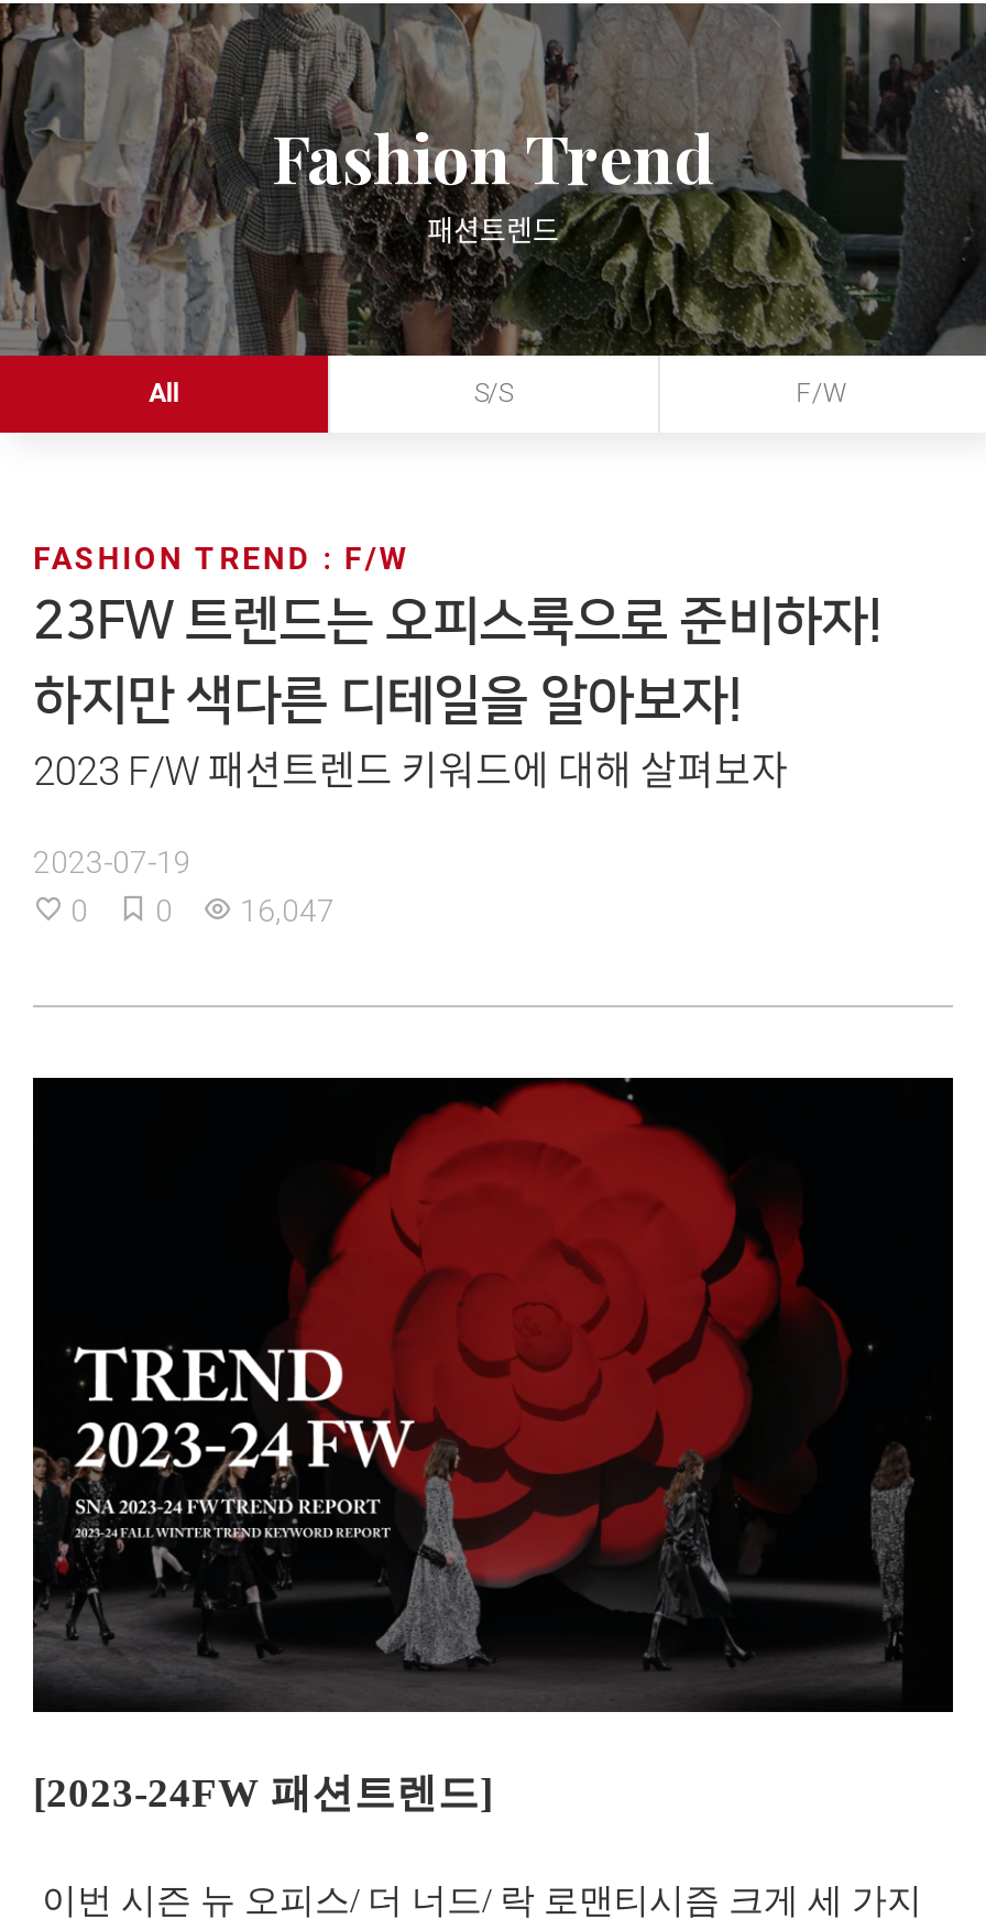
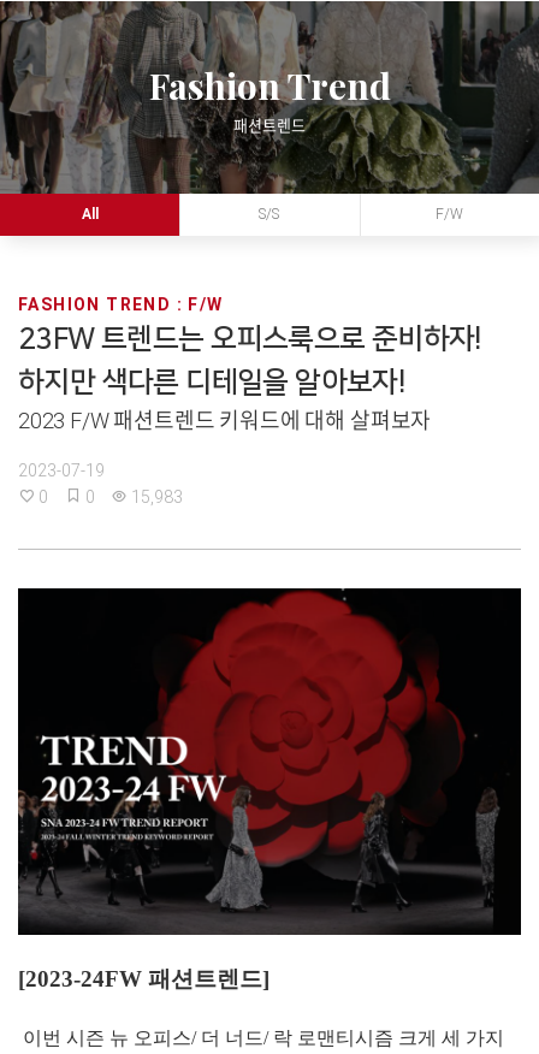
- 0 0 16,047
+ 0 0 15,983
